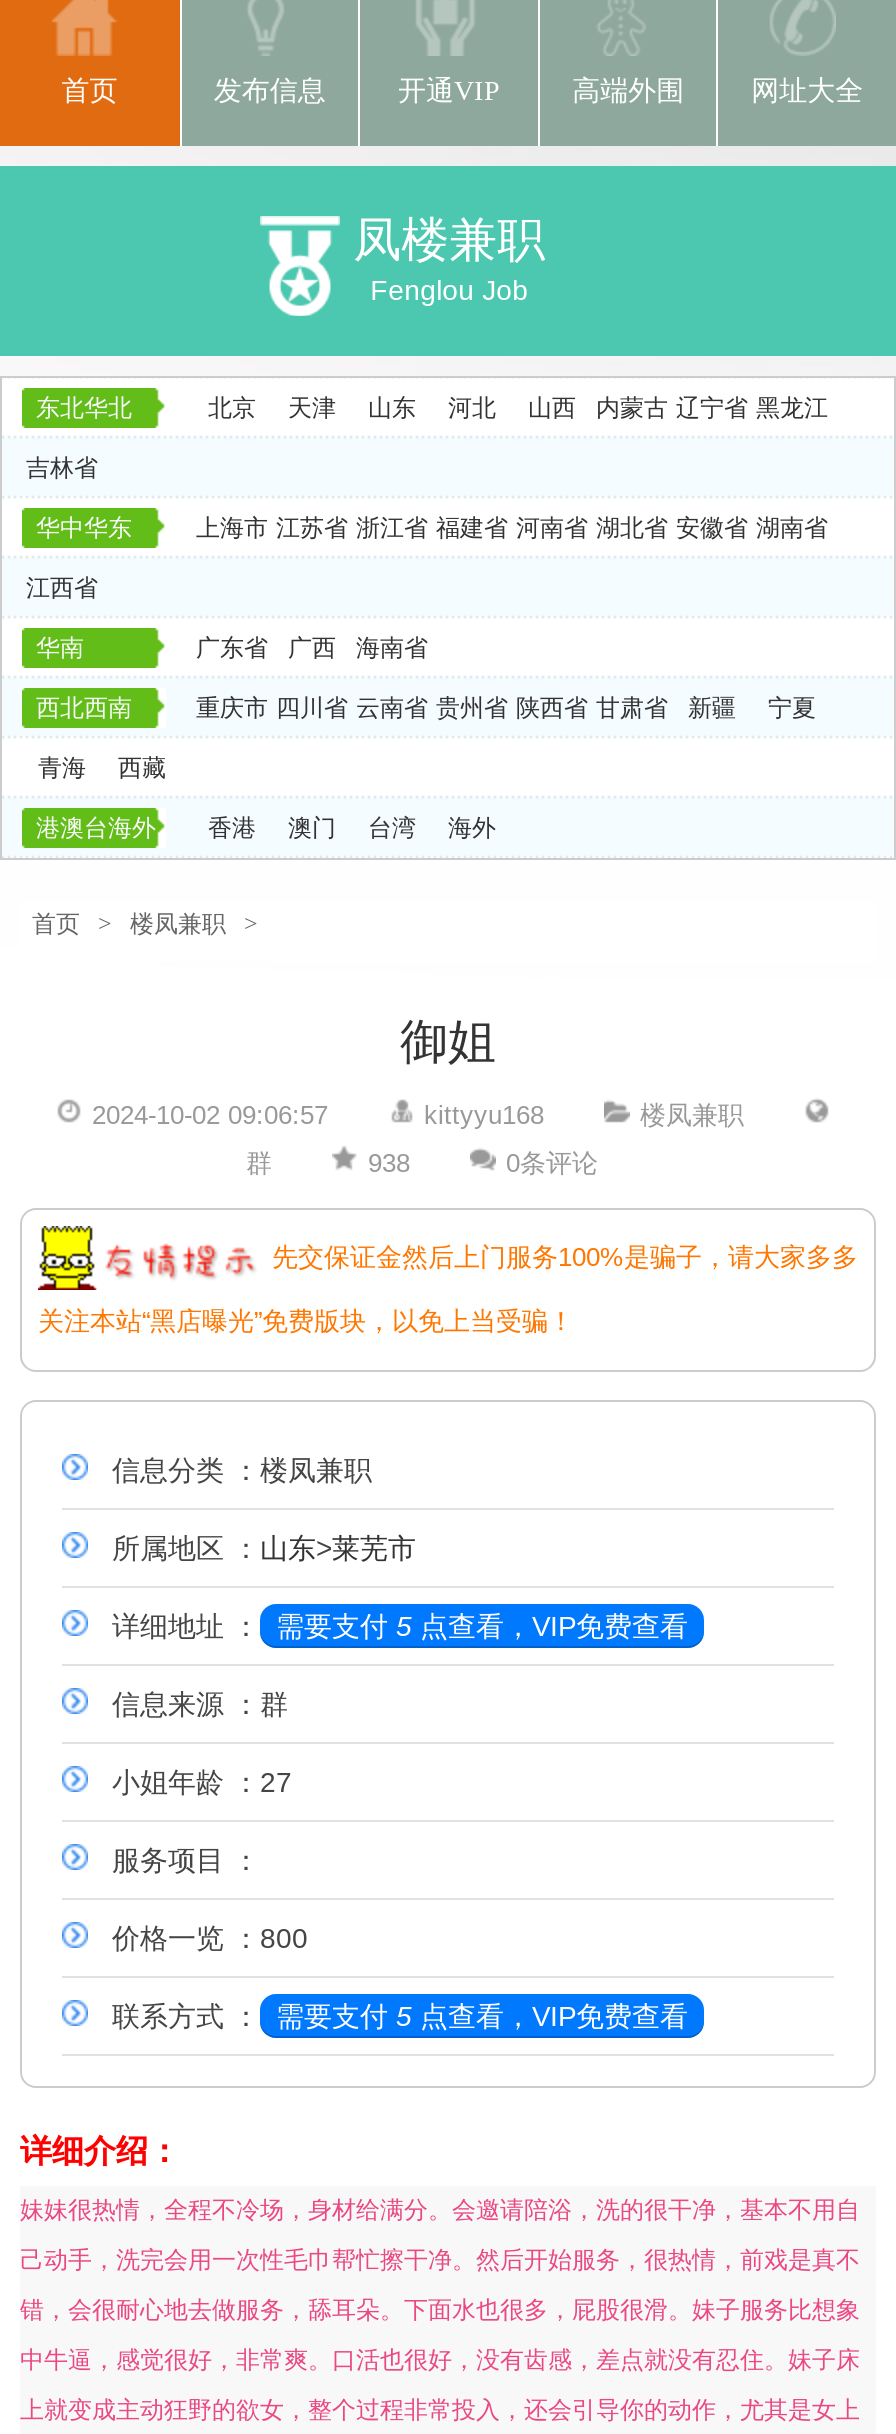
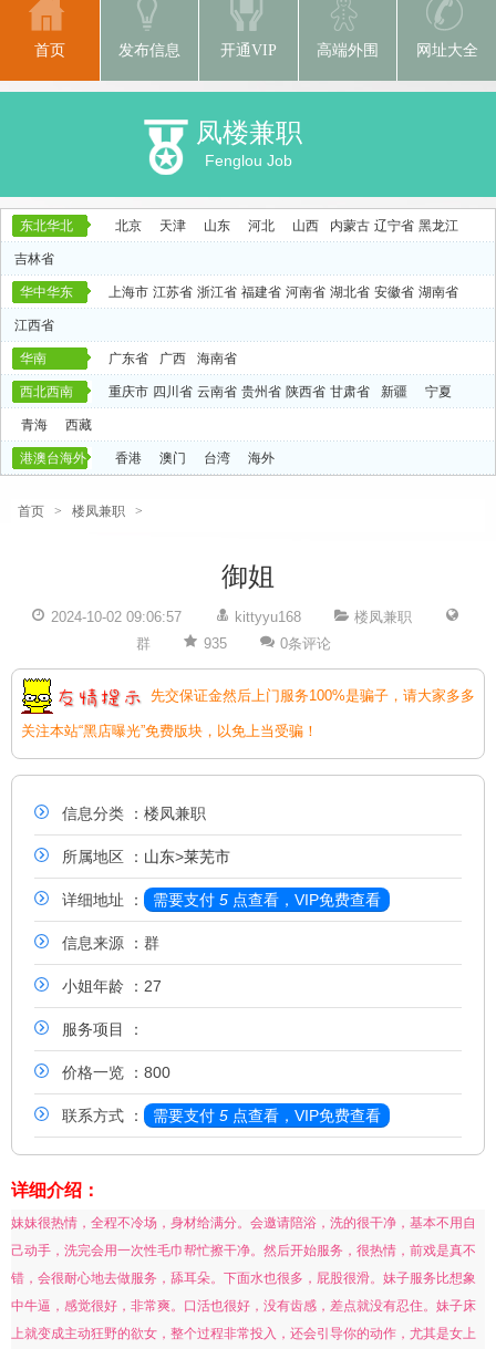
- 938
+ 935
